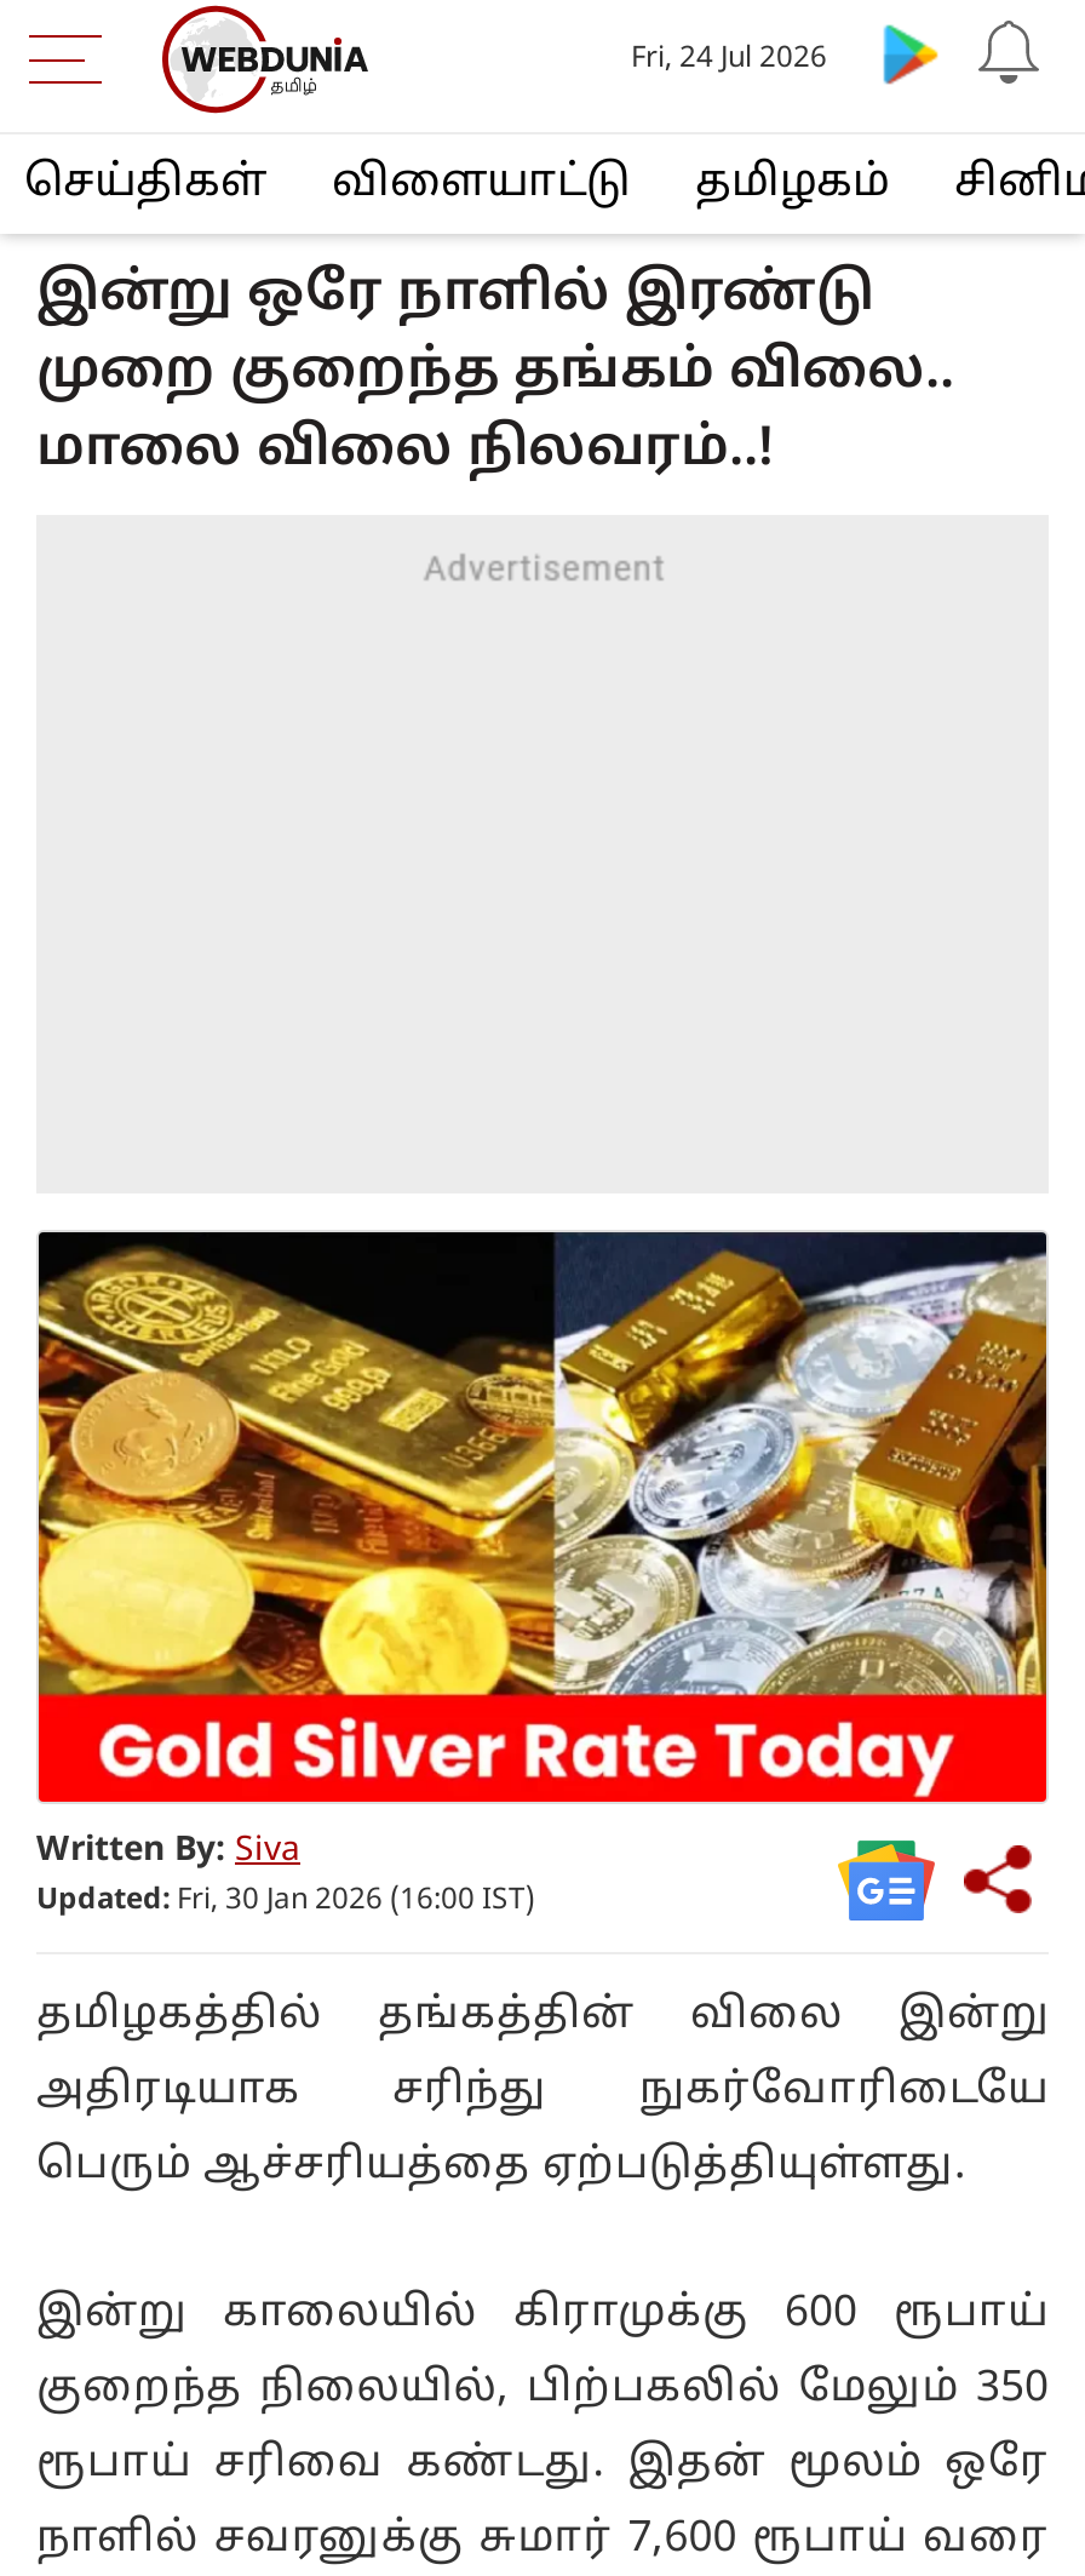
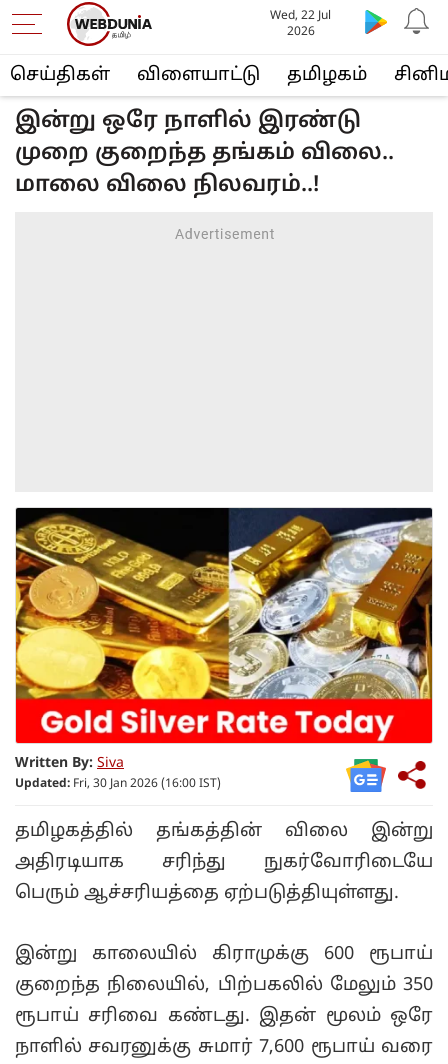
- Fri, 24 Jul 2026
+ Wed, 22 Jul
+ 2026
